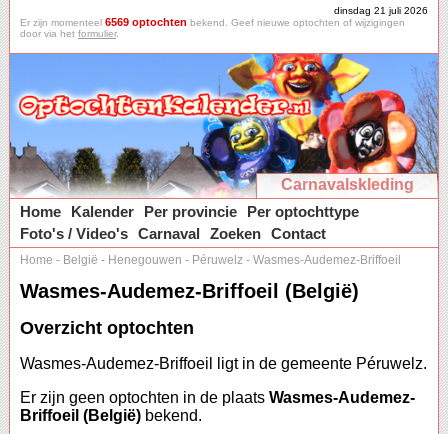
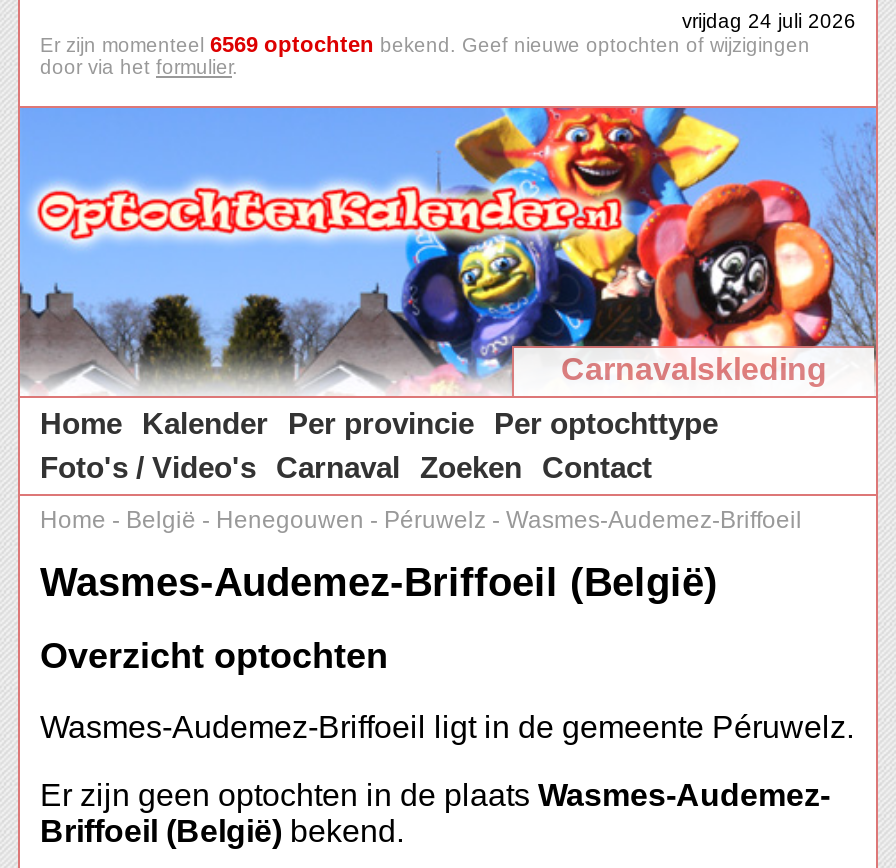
- dinsdag 21 juli 2026
+ vrijdag 24 juli 2026
